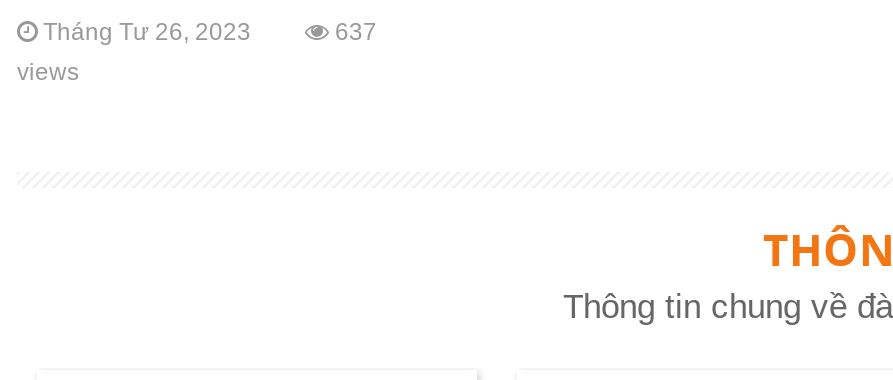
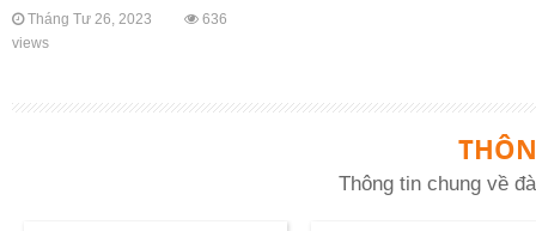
- Tháng Tư 26, 2023 637
+ Tháng Tư 26, 2023 636
